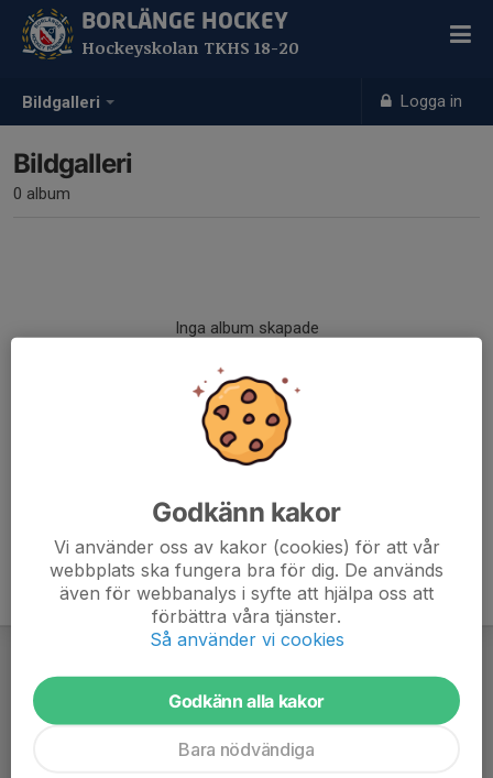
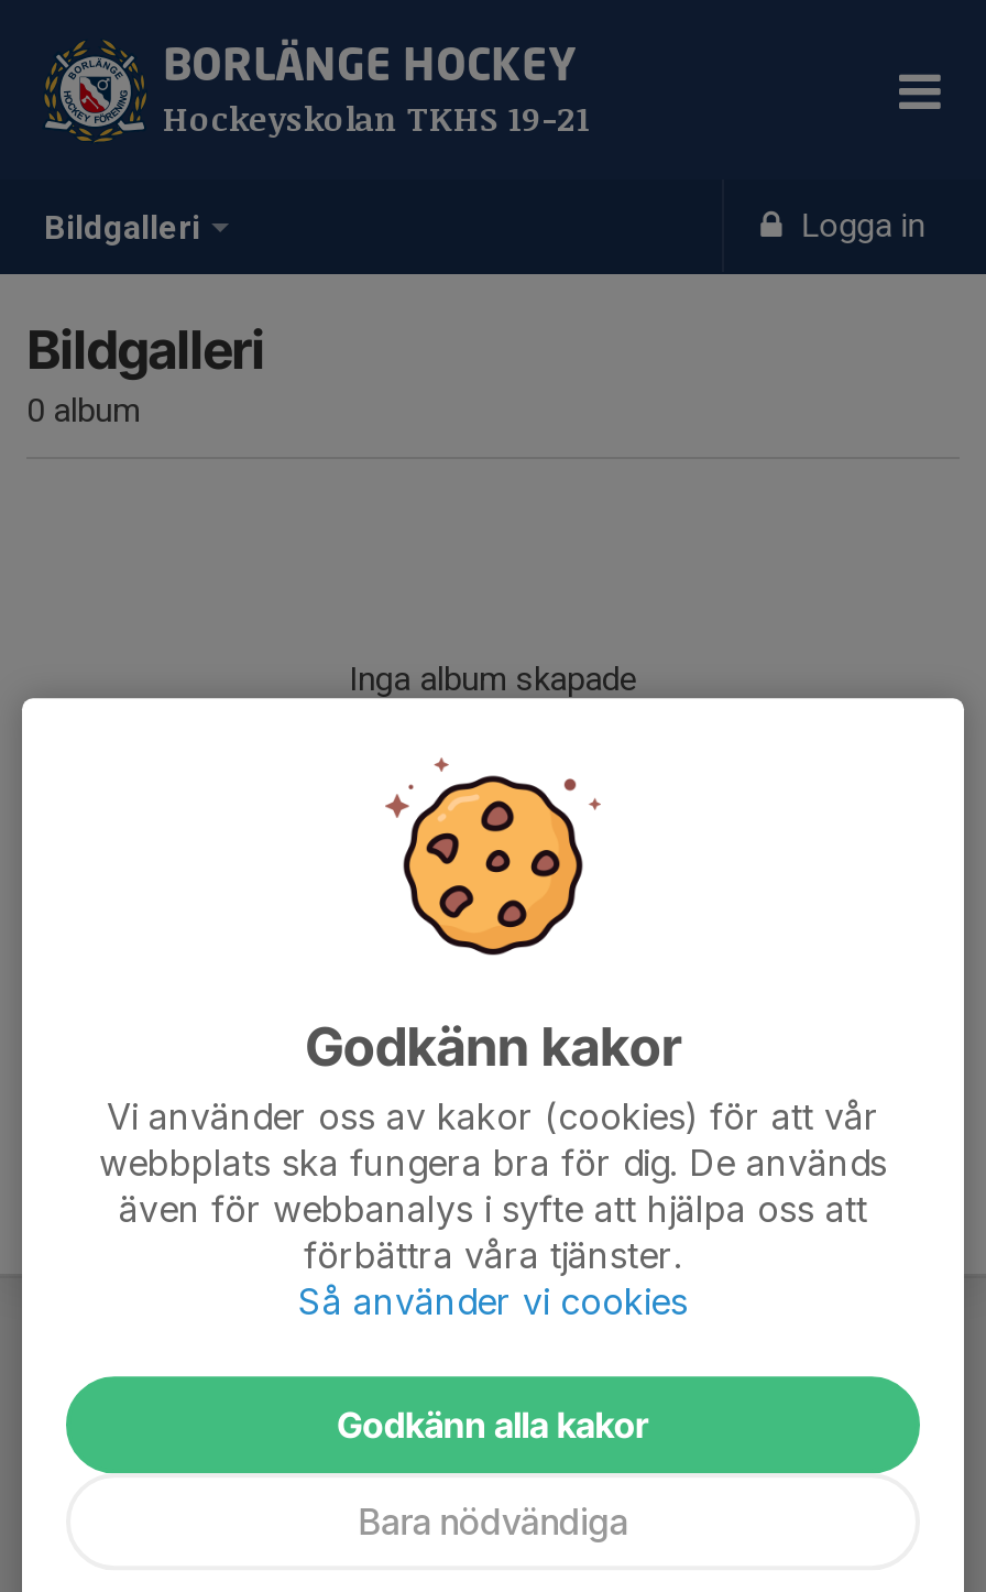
- Hockeyskolan TKHS 18-20
+ Hockeyskolan TKHS 19-21
